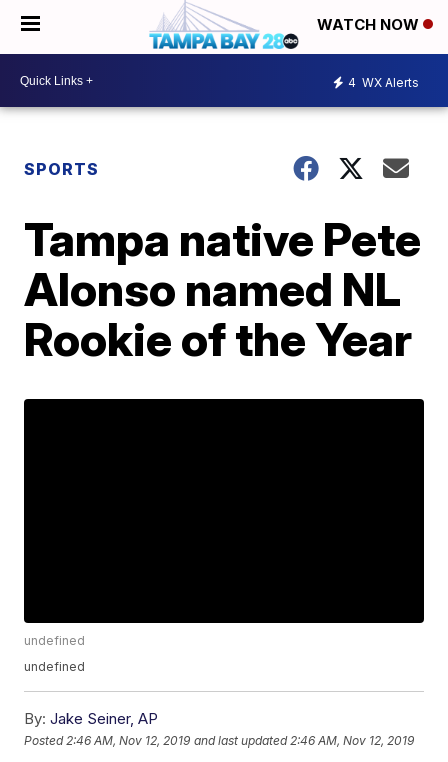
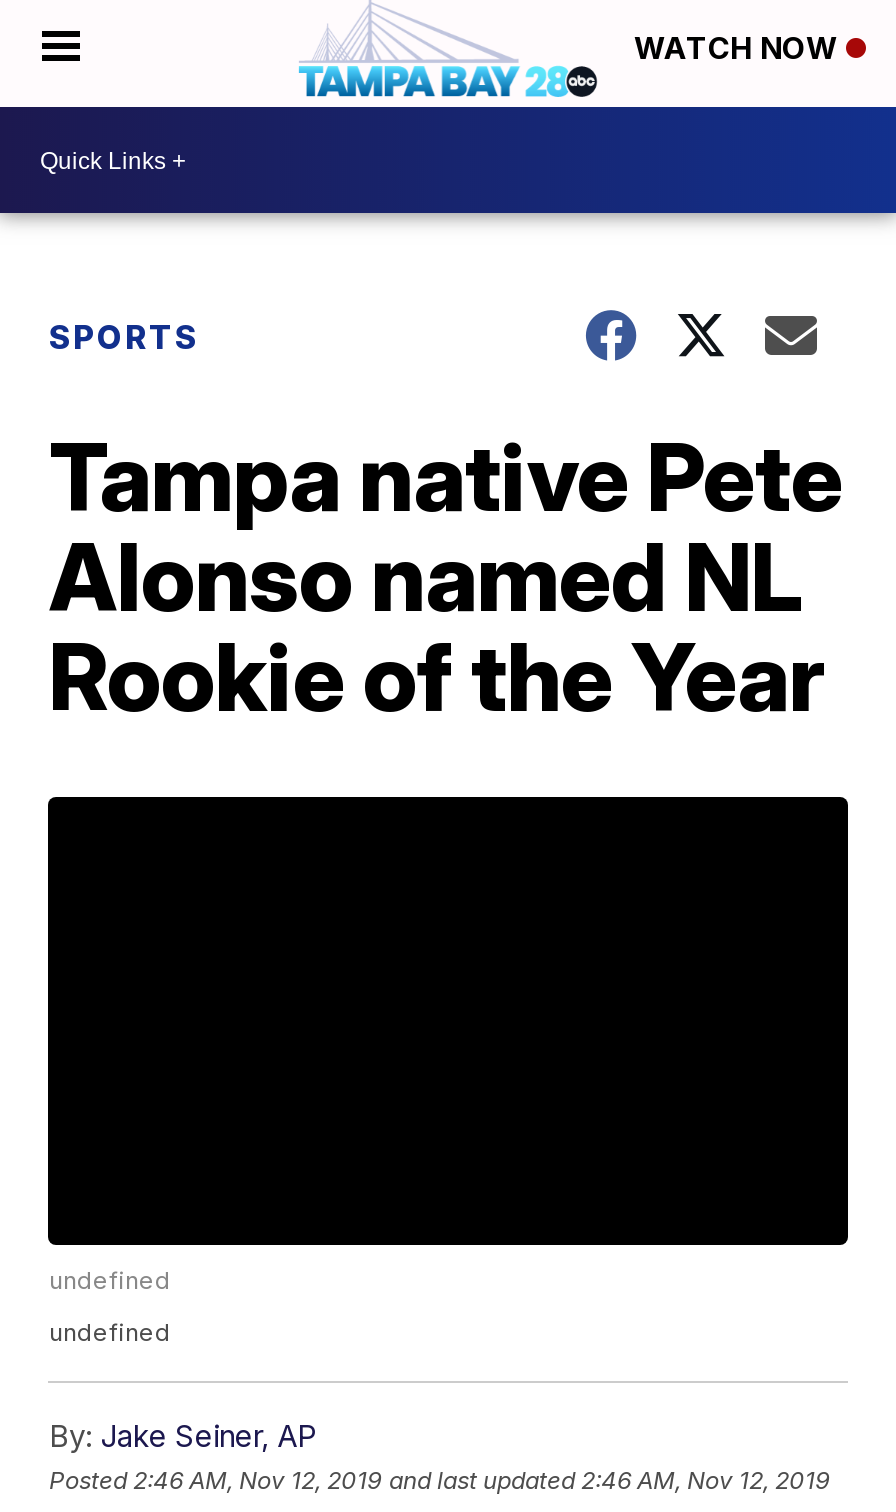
- 4 WX Alerts
